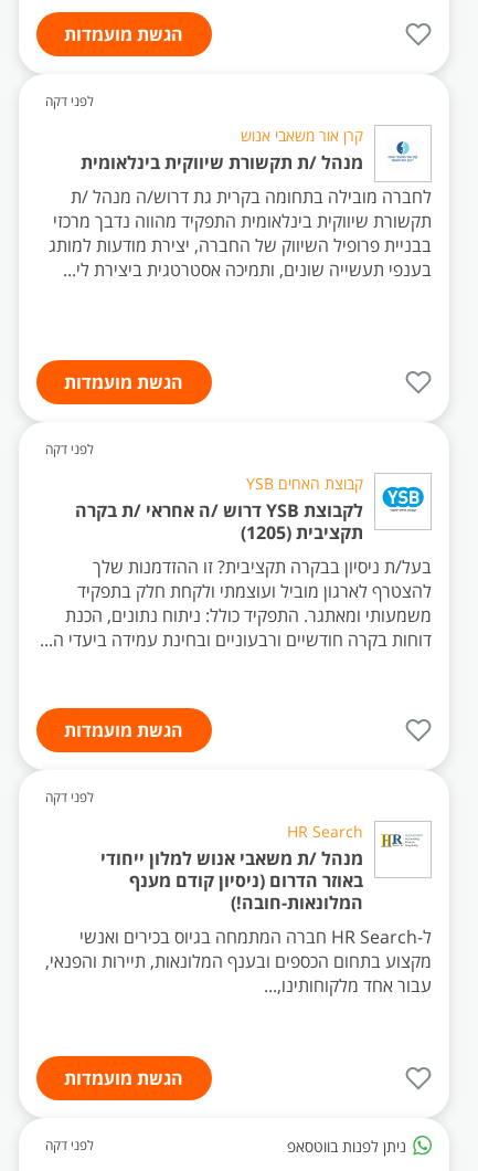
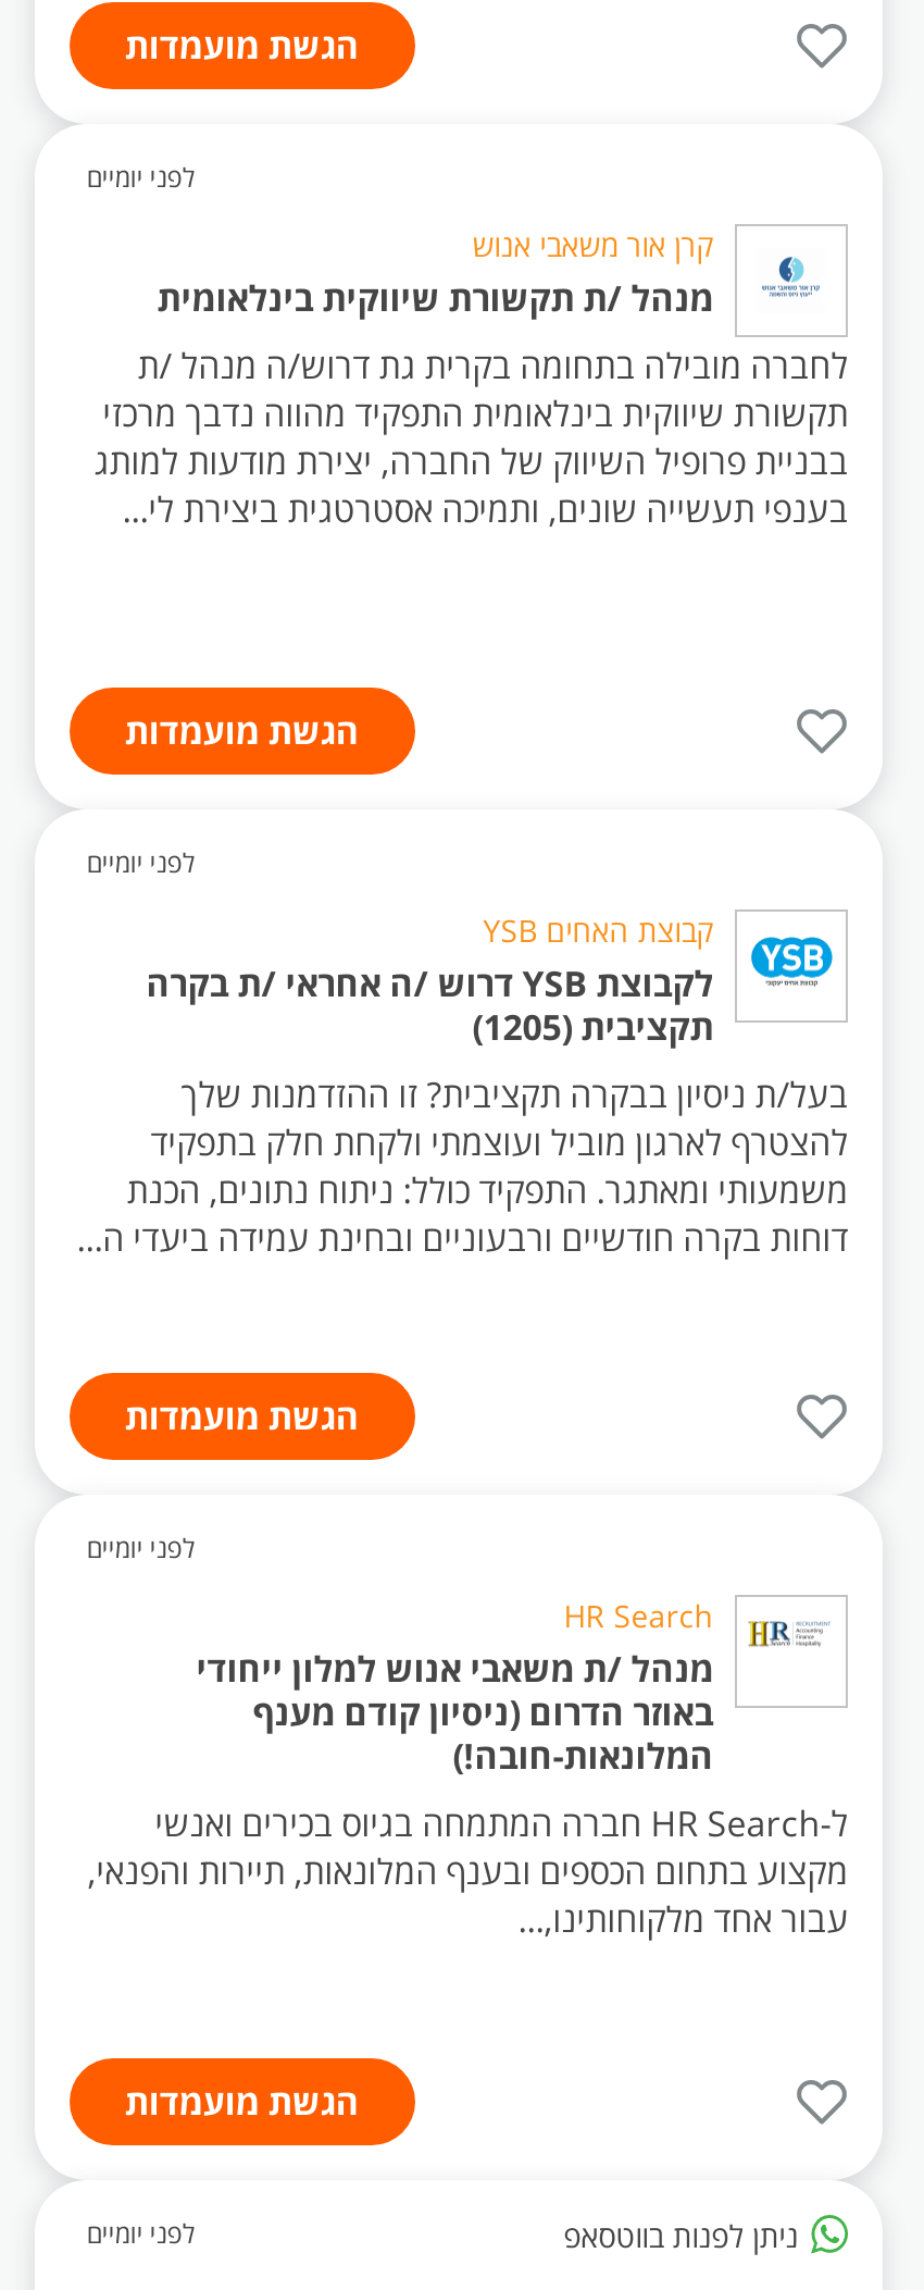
- לפני דקה
+ לפני יומיים

- לפני דקה
+ לפני יומיים

- לפני דקה
+ לפני יומיים

- לפני דקה
+ לפני יומיים
